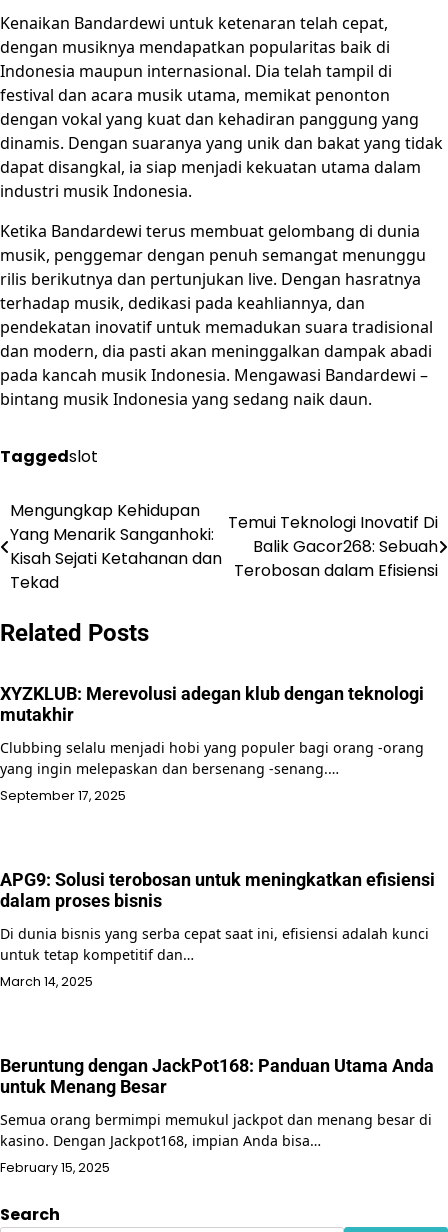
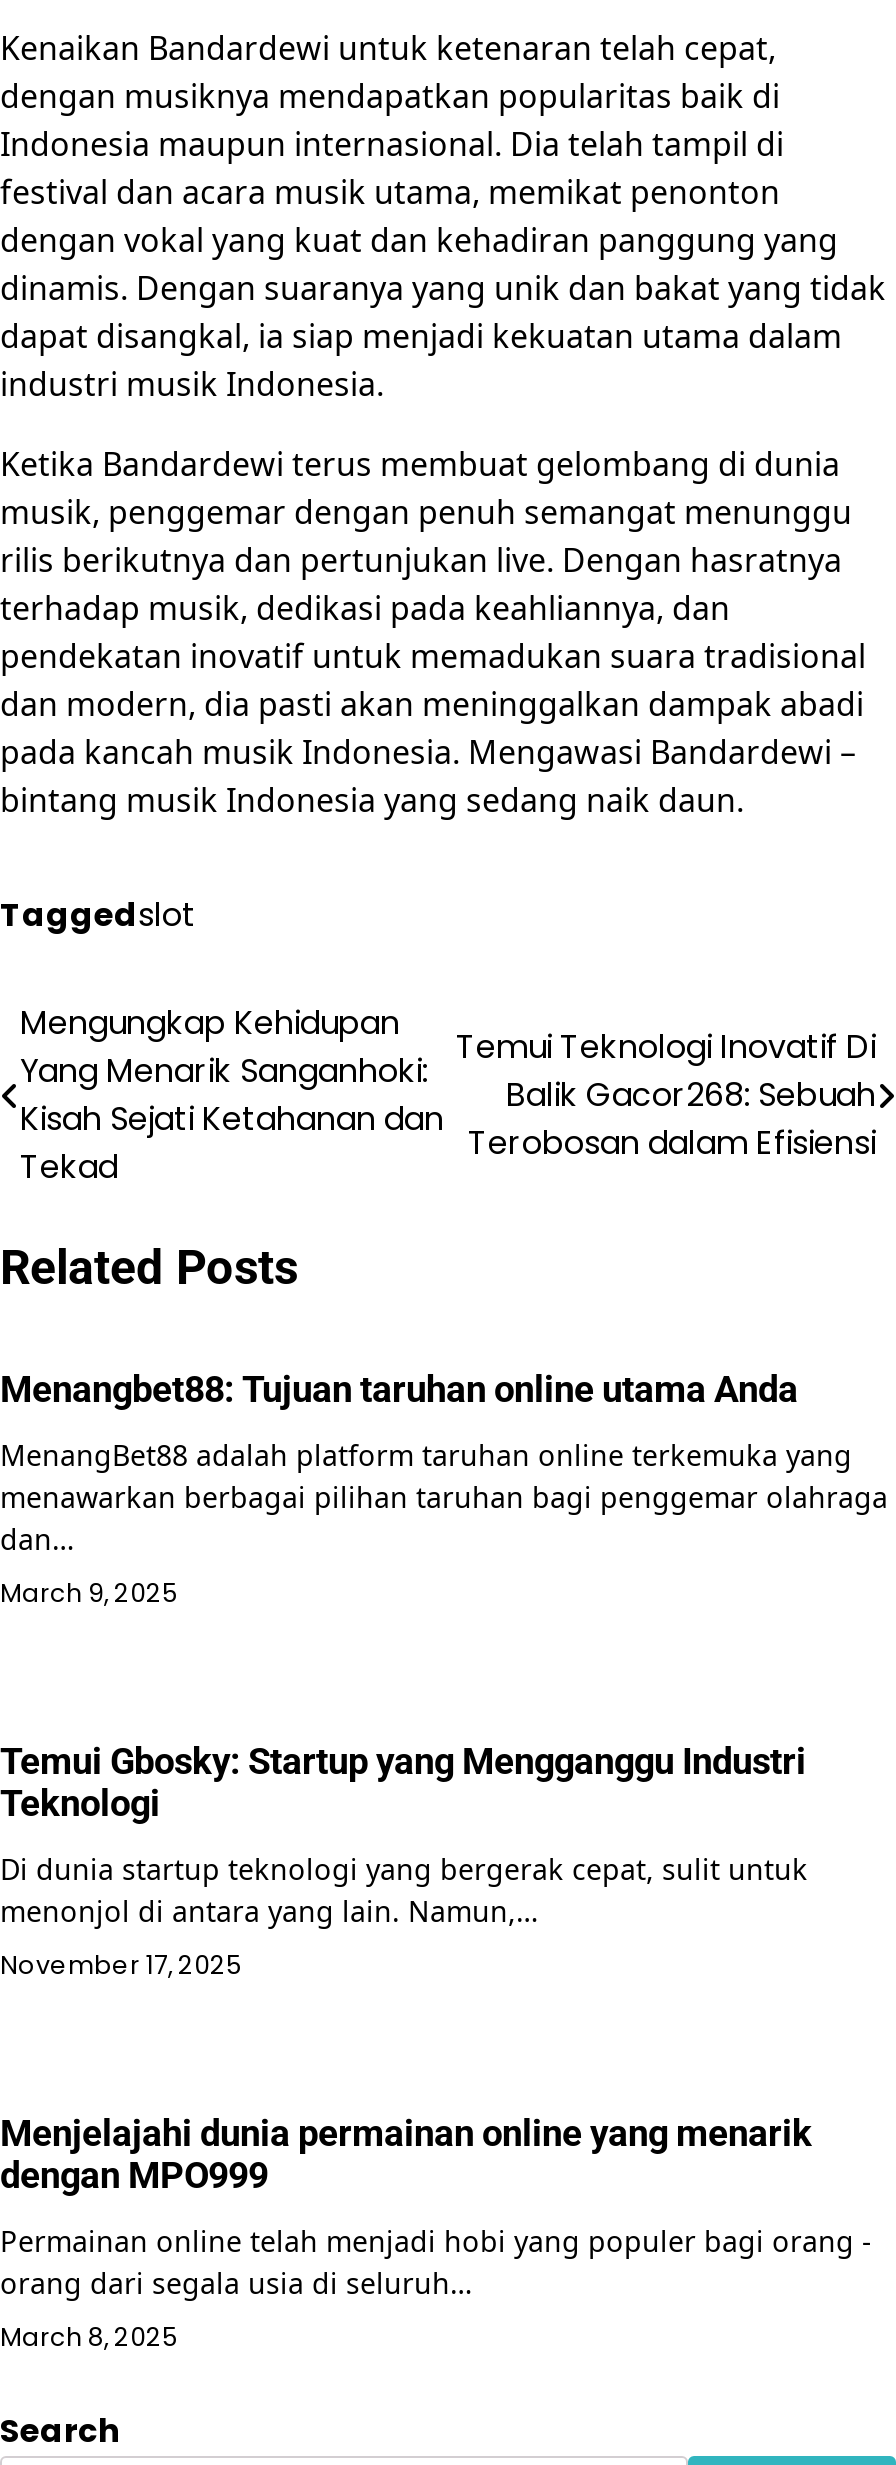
- XYZKLUB: Merevolusi adegan klub dengan teknologi
- mutakhir
+ Menangbet88: Tujuan taruhan online utama Anda

- Clubbing selalu menjadi hobi yang populer bagi orang -orang
- yang ingin melepaskan dan bersenang -senang.…
+ MenangBet88 adalah platform taruhan online terkemuka yang
+ menawarkan berbagai pilihan taruhan bagi penggemar olahraga
+ dan…

- September 17, 2025
+ March 9, 2025

- APG9: Solusi terobosan untuk meningkatkan efisiensi
- dalam proses bisnis
+ Temui Gbosky: Startup yang Mengganggu Industri
+ Teknologi

- Di dunia bisnis yang serba cepat saat ini, efisiensi adalah kunci
- untuk tetap kompetitif dan…
+ Di dunia startup teknologi yang bergerak cepat, sulit untuk
+ menonjol di antara yang lain. Namun,…

- March 14, 2025
+ November 17, 2025

- Beruntung dengan JackPot168: Panduan Utama Anda
- untuk Menang Besar
+ Menjelajahi dunia permainan online yang menarik
+ dengan MPO999

- Semua orang bermimpi memukul jackpot dan menang besar di
- kasino. Dengan Jackpot168, impian Anda bisa…
+ Permainan online telah menjadi hobi yang populer bagi orang -
+ orang dari segala usia di seluruh…

- February 15, 2025
+ March 8, 2025
